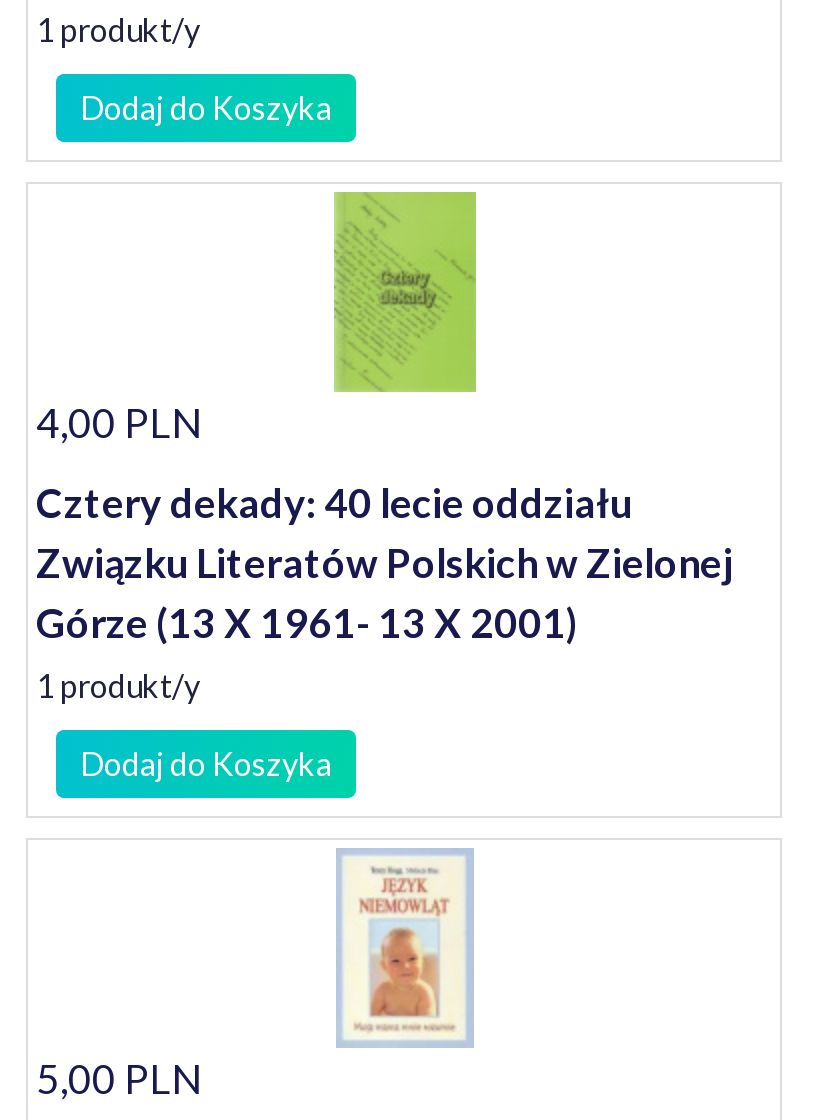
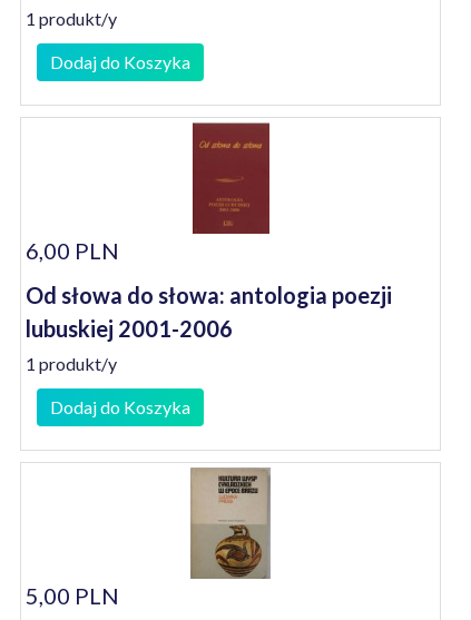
- [image]
+ [image]

- 4,00 PLN
+ 6,00 PLN

- Cztery dekady: 40 lecie oddziału
- Związku Literatów Polskich w Zielonej
- Górze (13 X 1961- 13 X 2001)
+ Od słowa do słowa: antologia poezji
+ lubuskiej 2001-2006

- [image]
+ [image]
